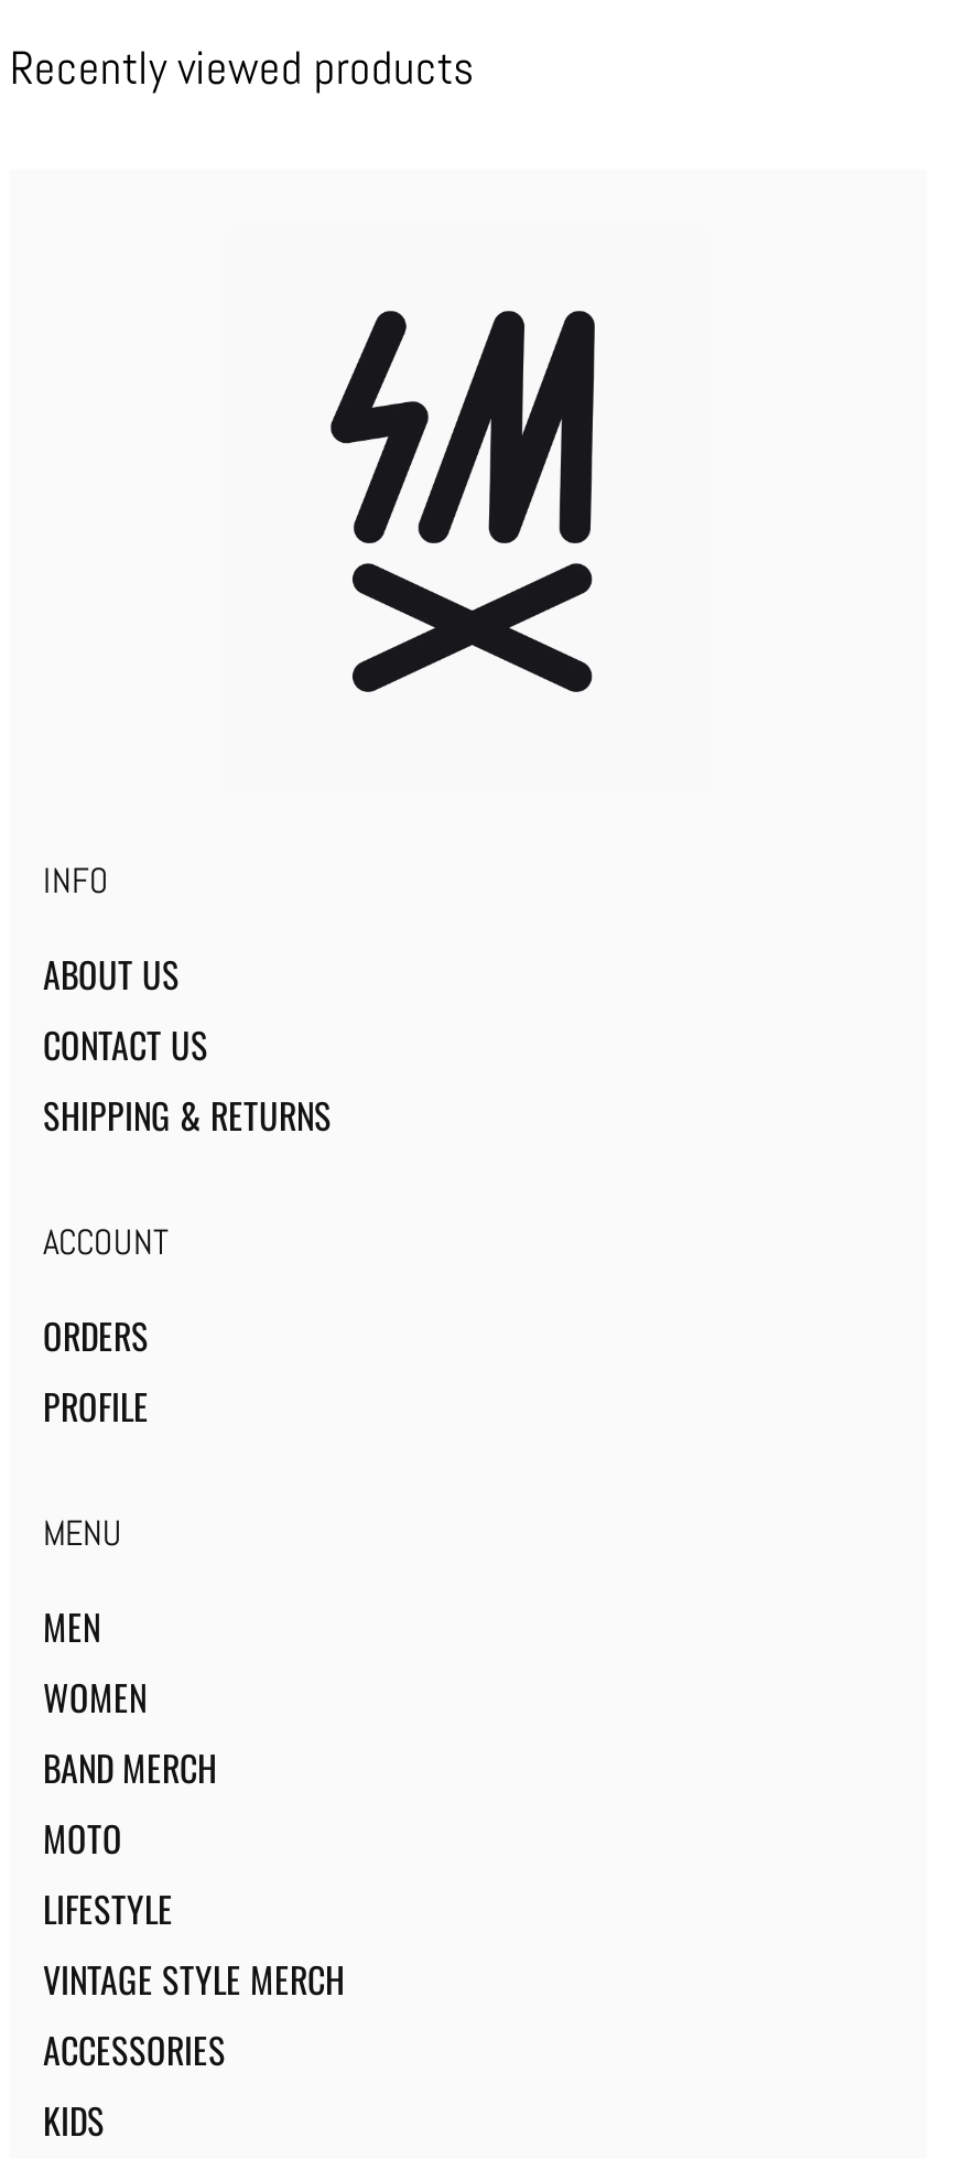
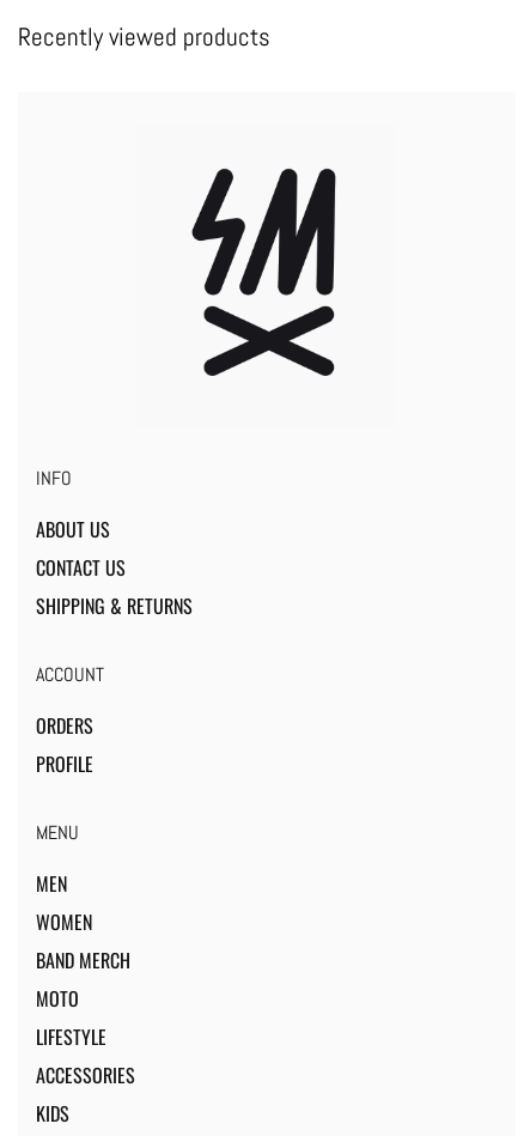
- VINTAGE STYLE MERCH
